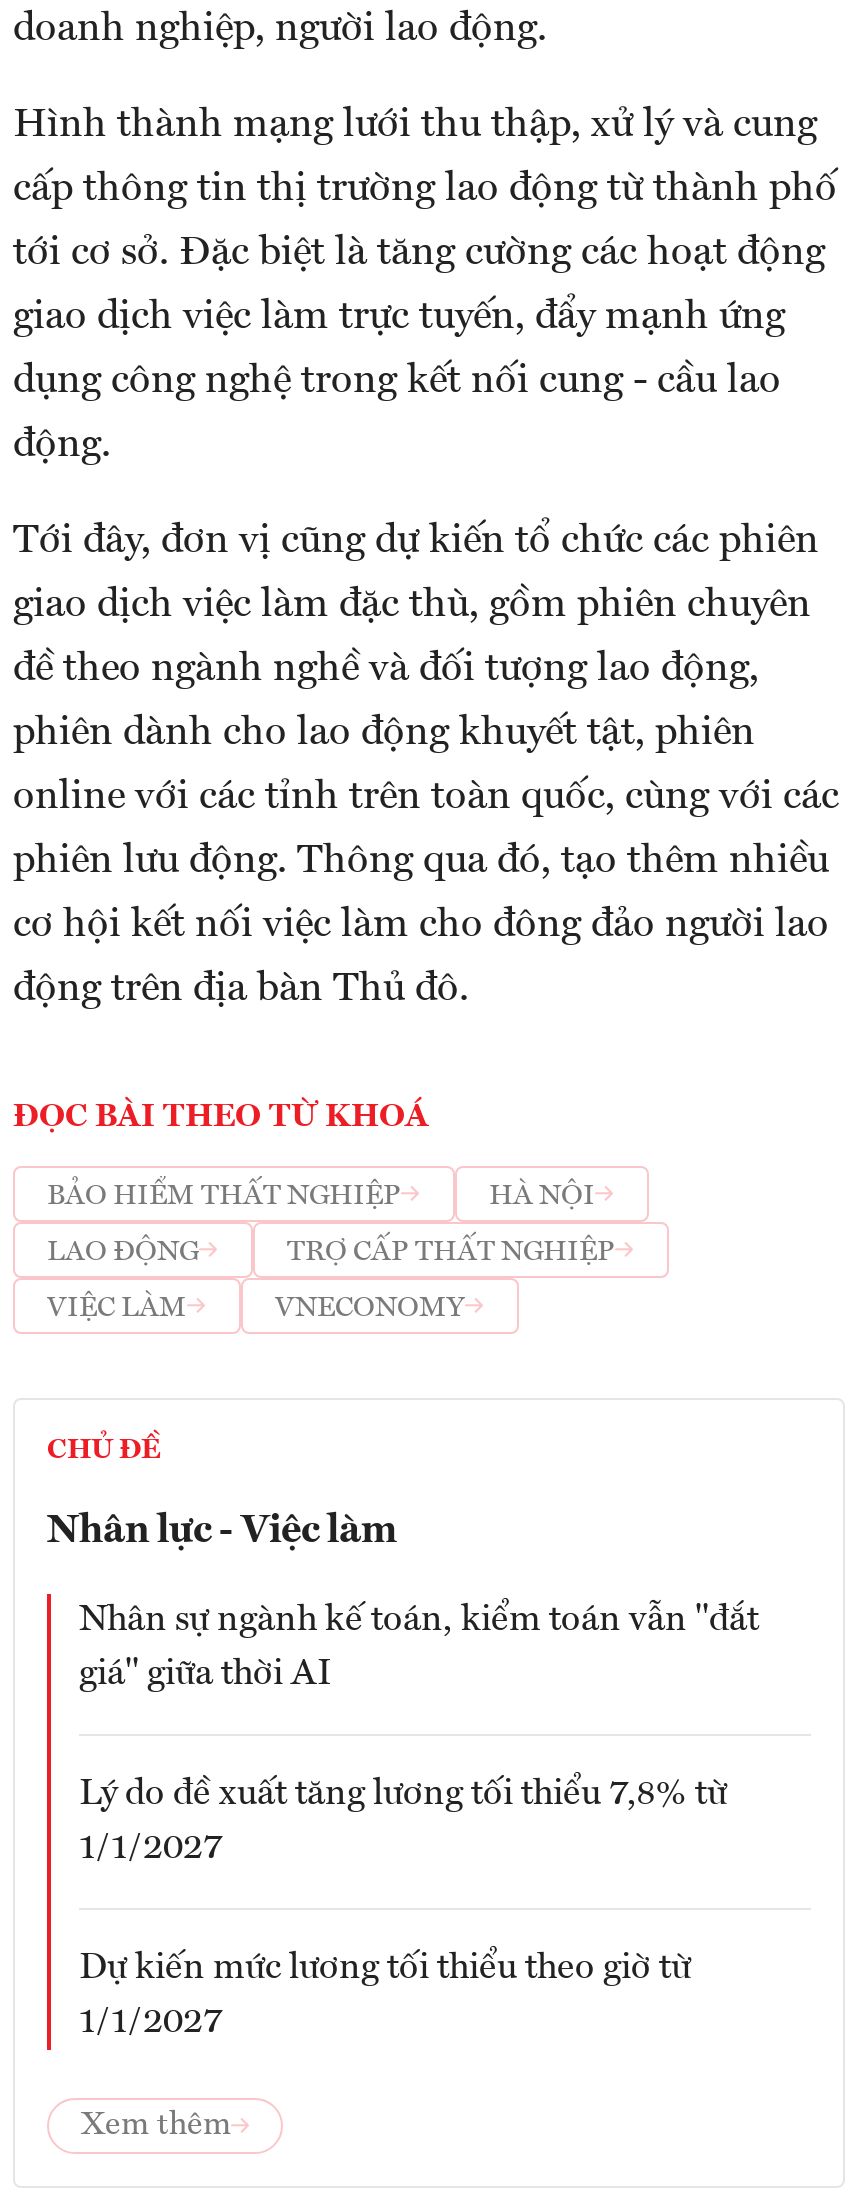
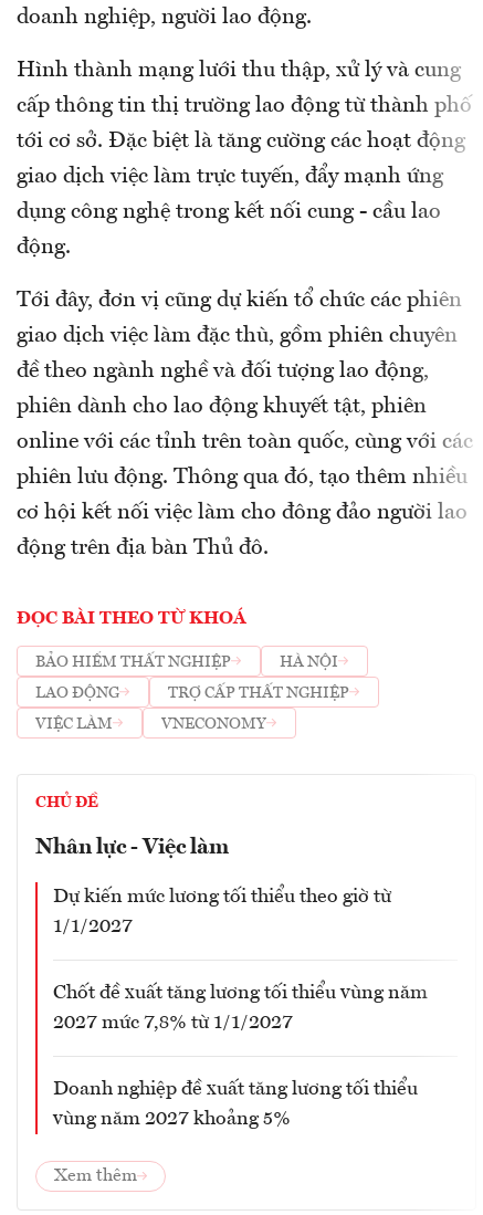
- Nhân sự ngành kế toán, kiểm toán vẫn "đắt
- giá" giữa thời AI
- Lý do đề xuất tăng lương tối thiểu 7,8% từ
- 1/1/2027

moved up: Dự kiến mức lương tối thiểu theo giờ từ | 1/1/2027

+ Chốt đề xuất tăng lương tối thiểu vùng năm
+ 2027 mức 7,8% từ 1/1/2027
+ Doanh nghiệp đề xuất tăng lương tối thiểu
+ vùng năm 2027 khoảng 5%
